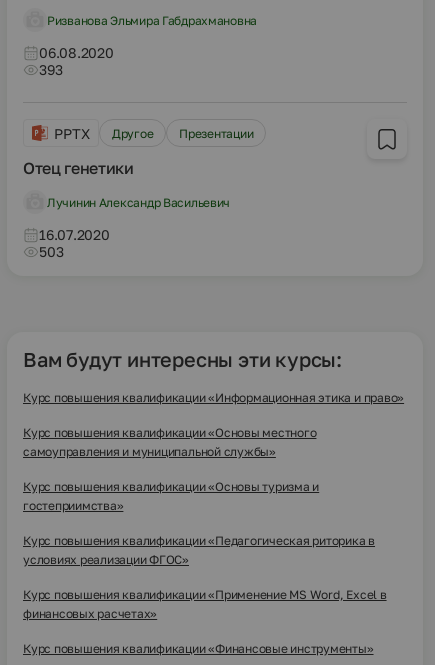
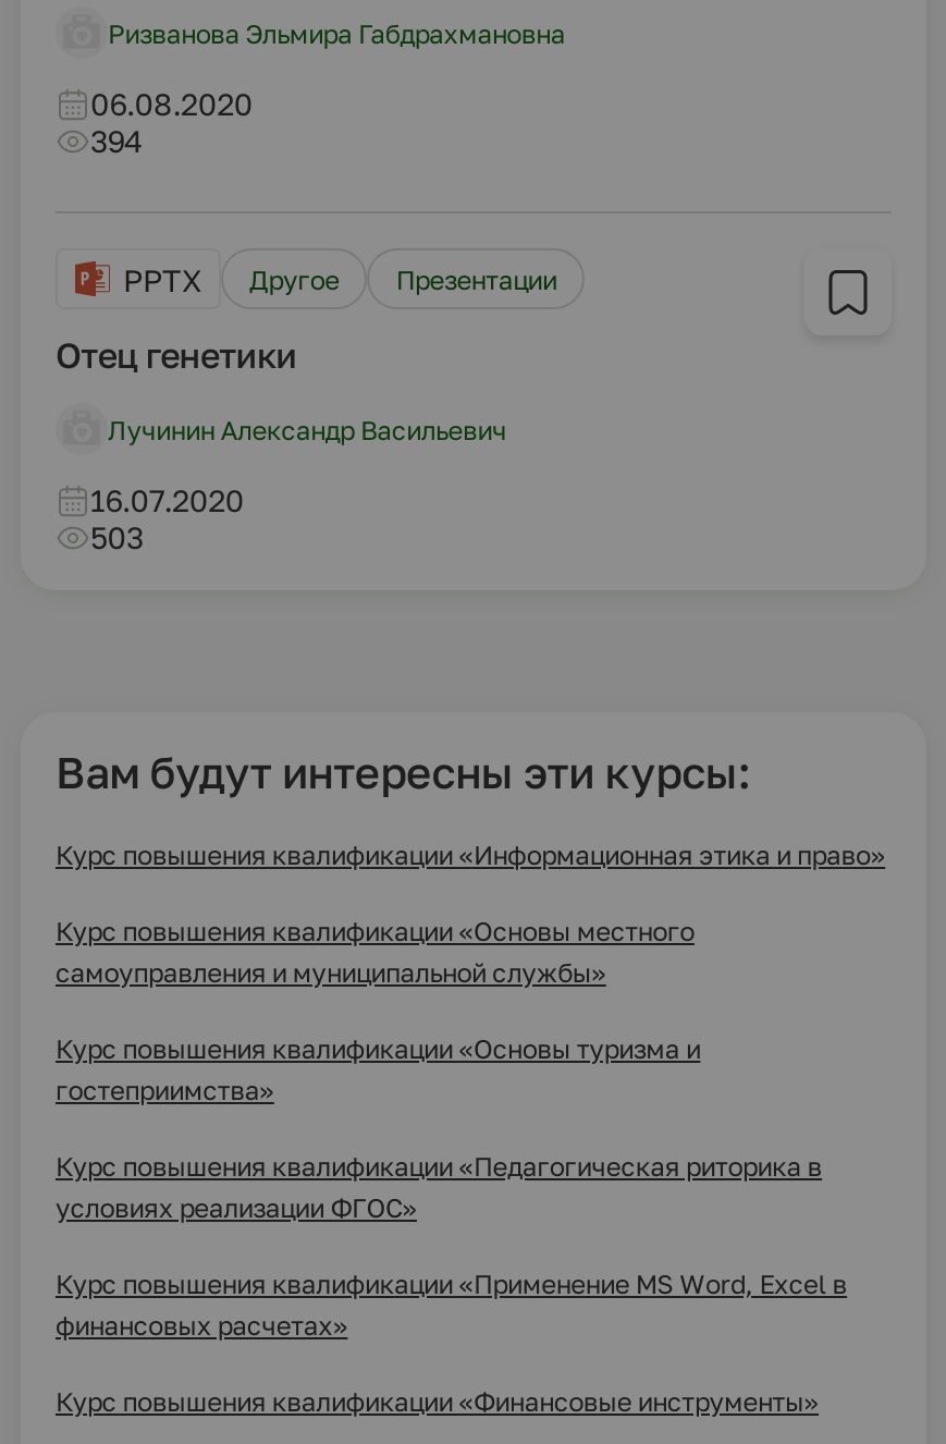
- 393
+ 394
